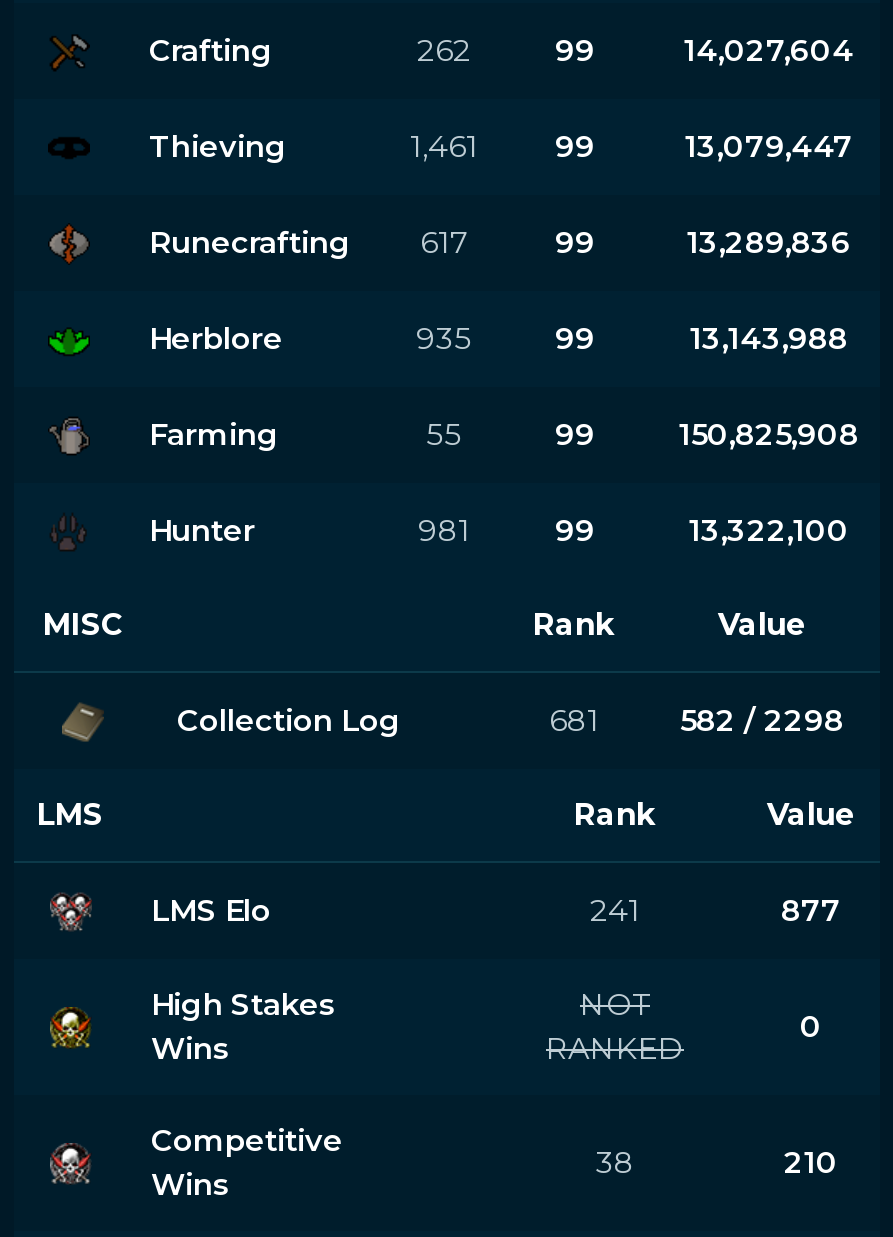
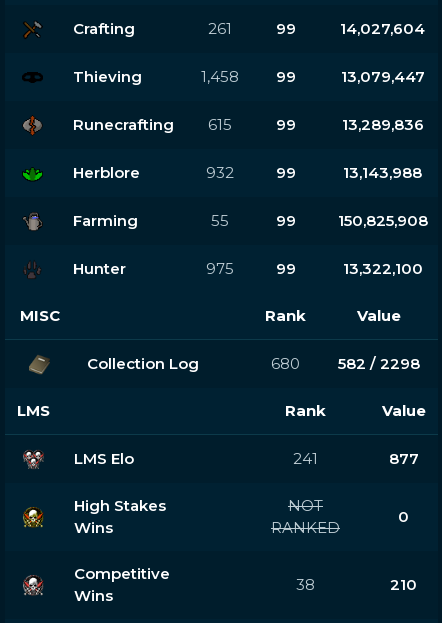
- 262
+ 261

- 1,461
+ 1,458

- Runecrafting 617
+ Runecrafting 615

- 935
+ 932

- 981
+ 975

- 681
+ 680
